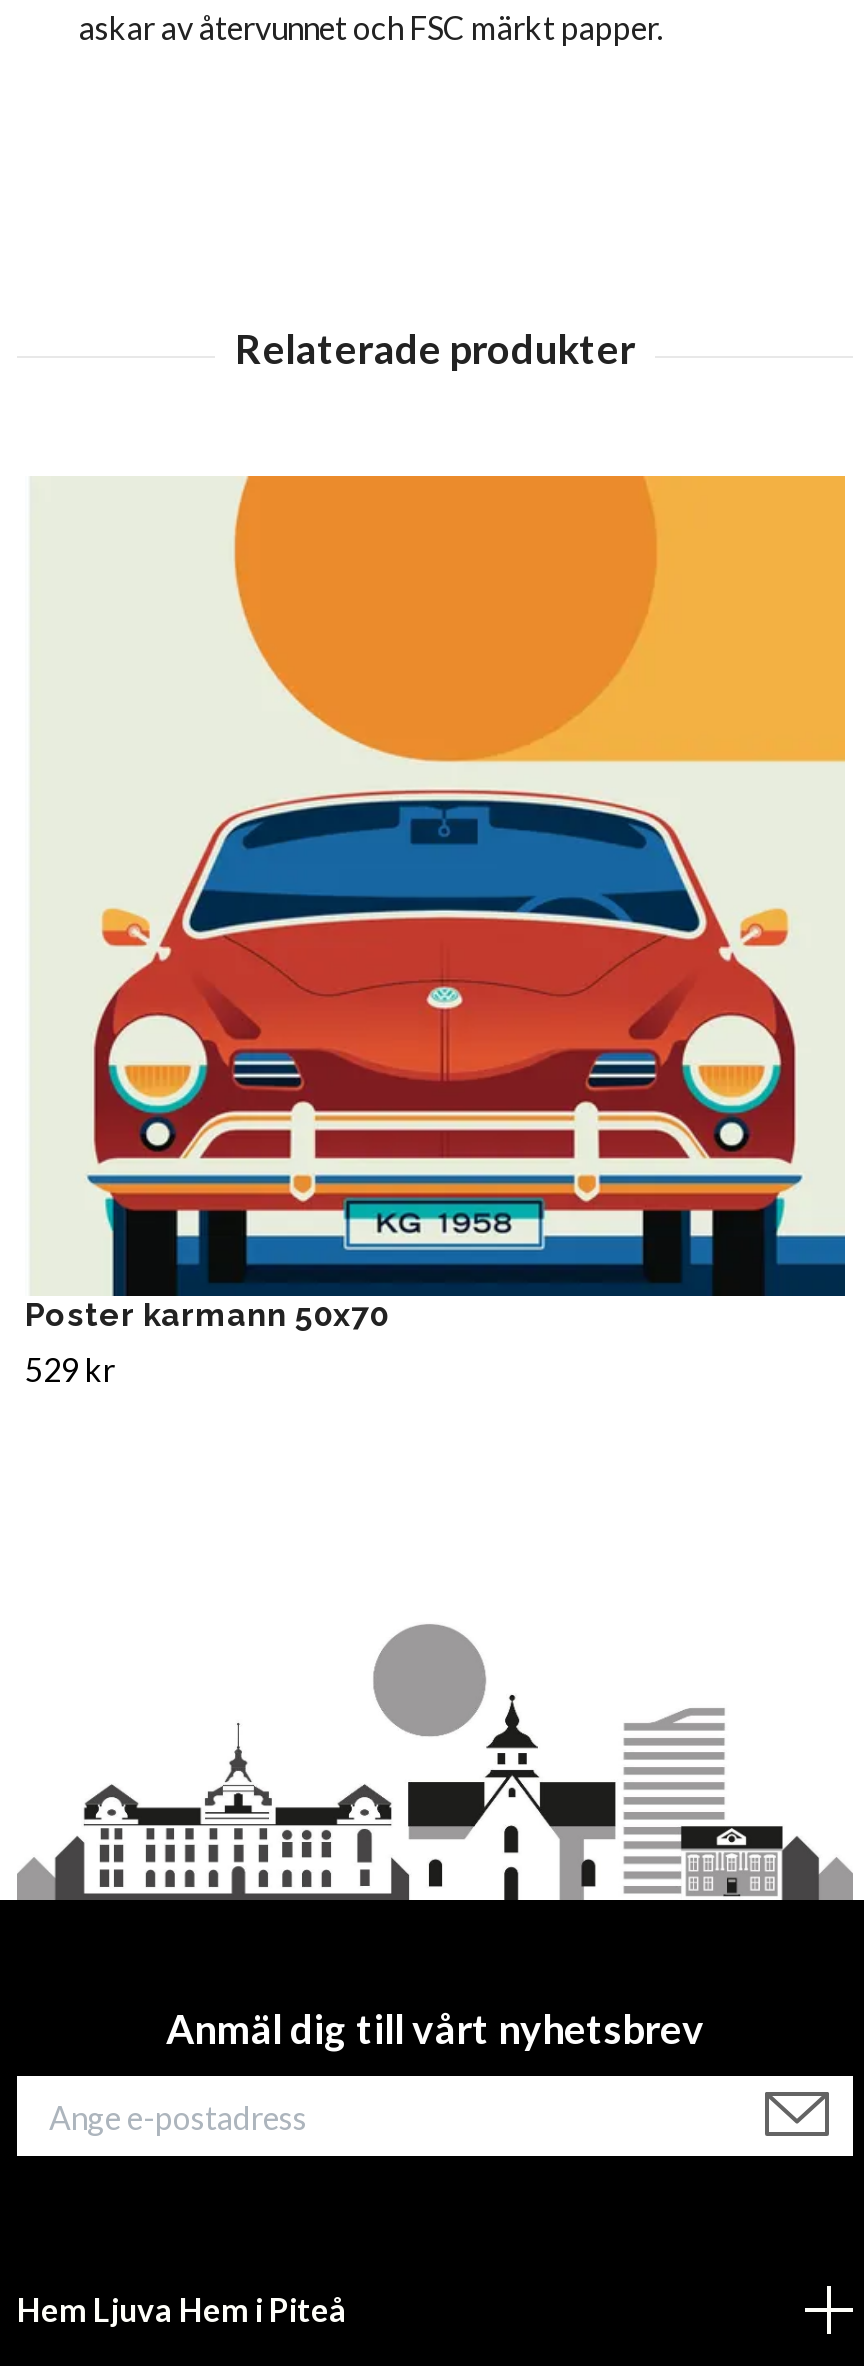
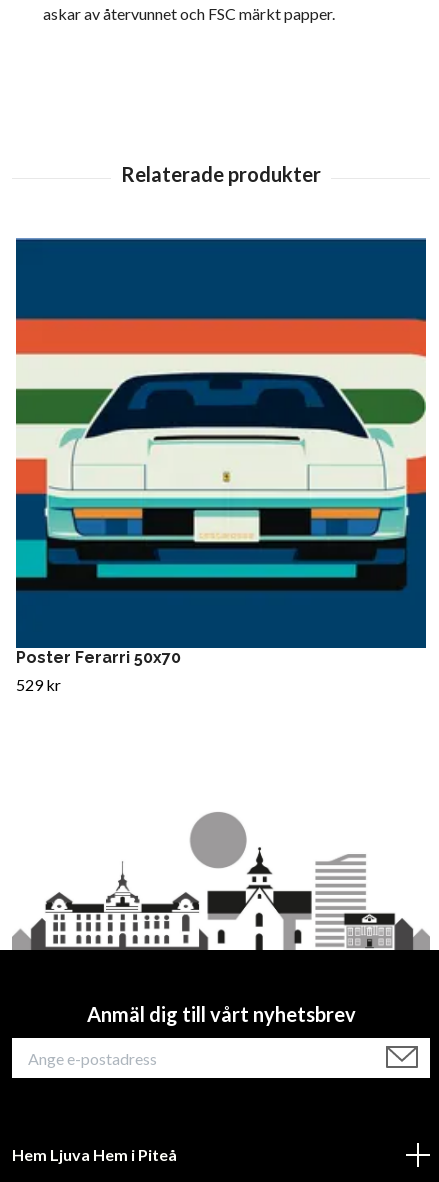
- [image]
- Poster karmann 50x70
+ [image]
+ Poster Ferarri 50x70
